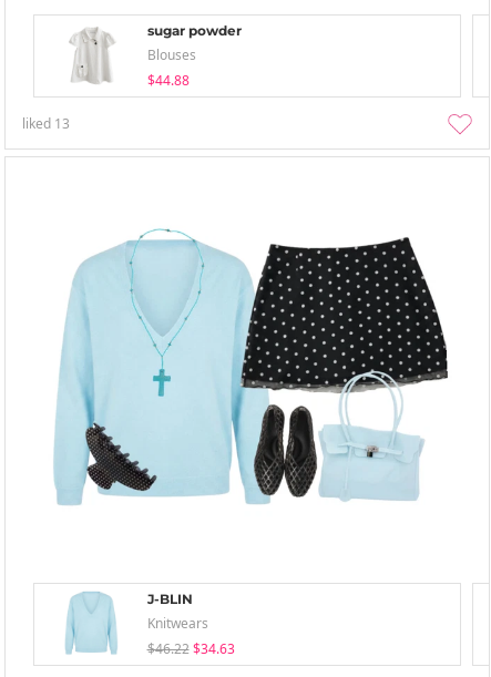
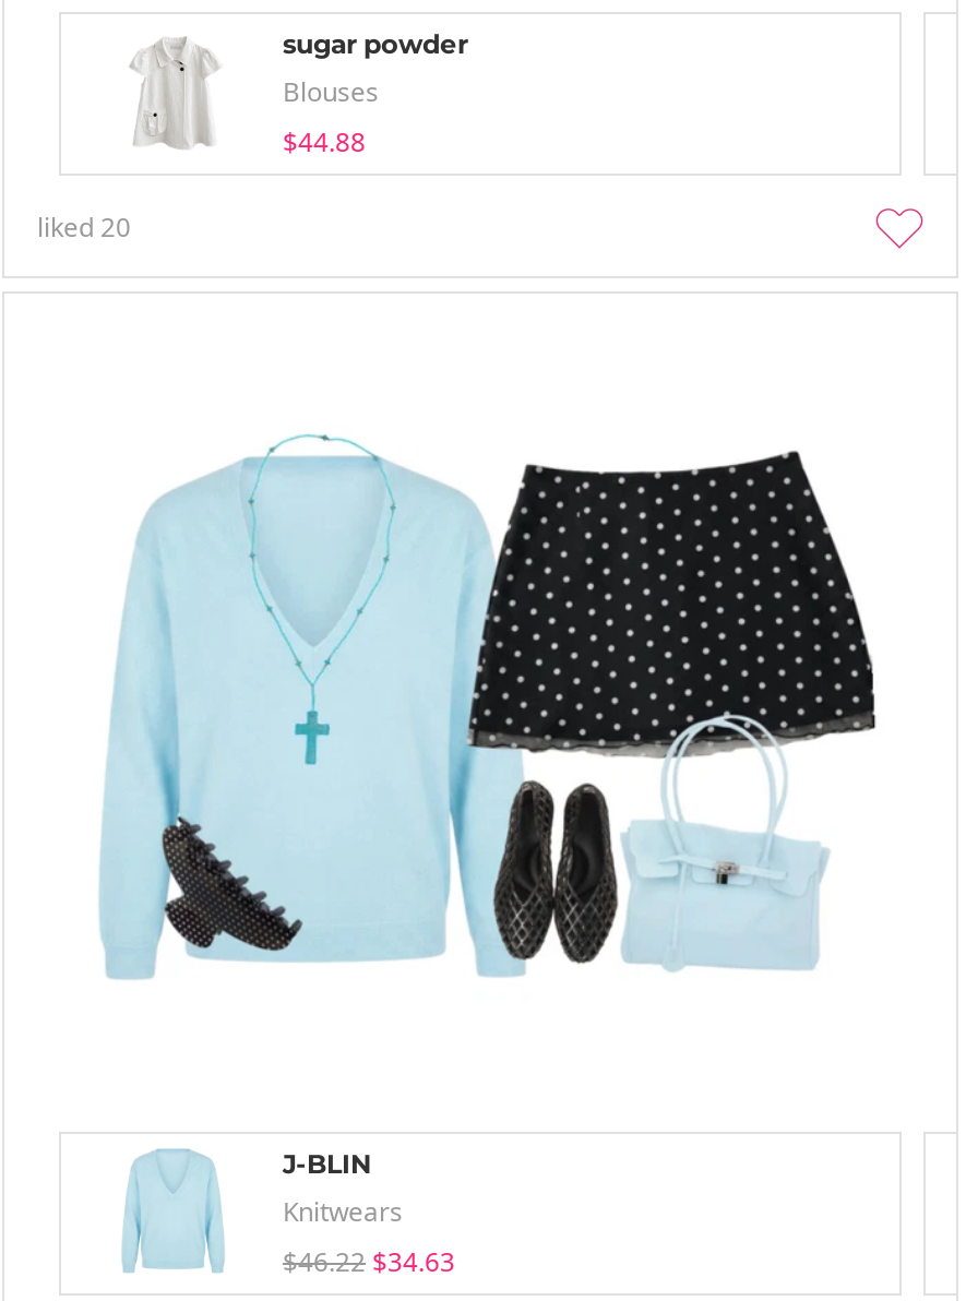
- liked 13
+ liked 20
